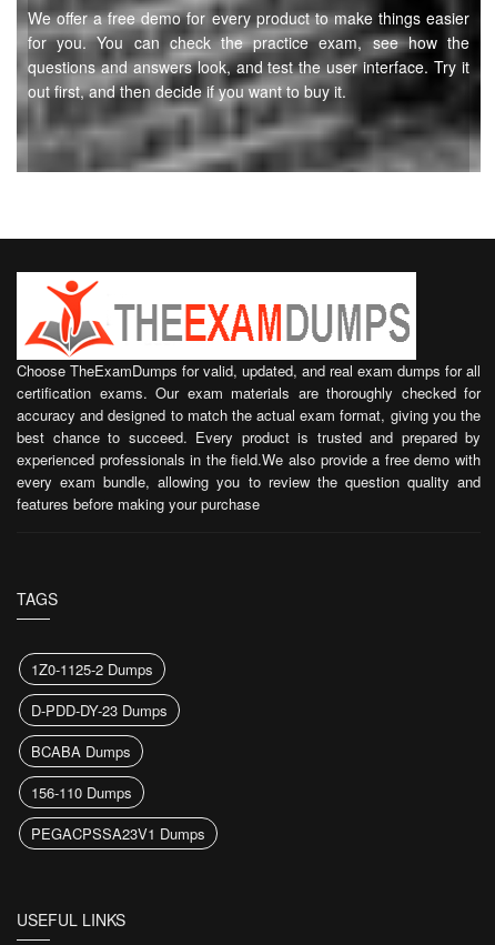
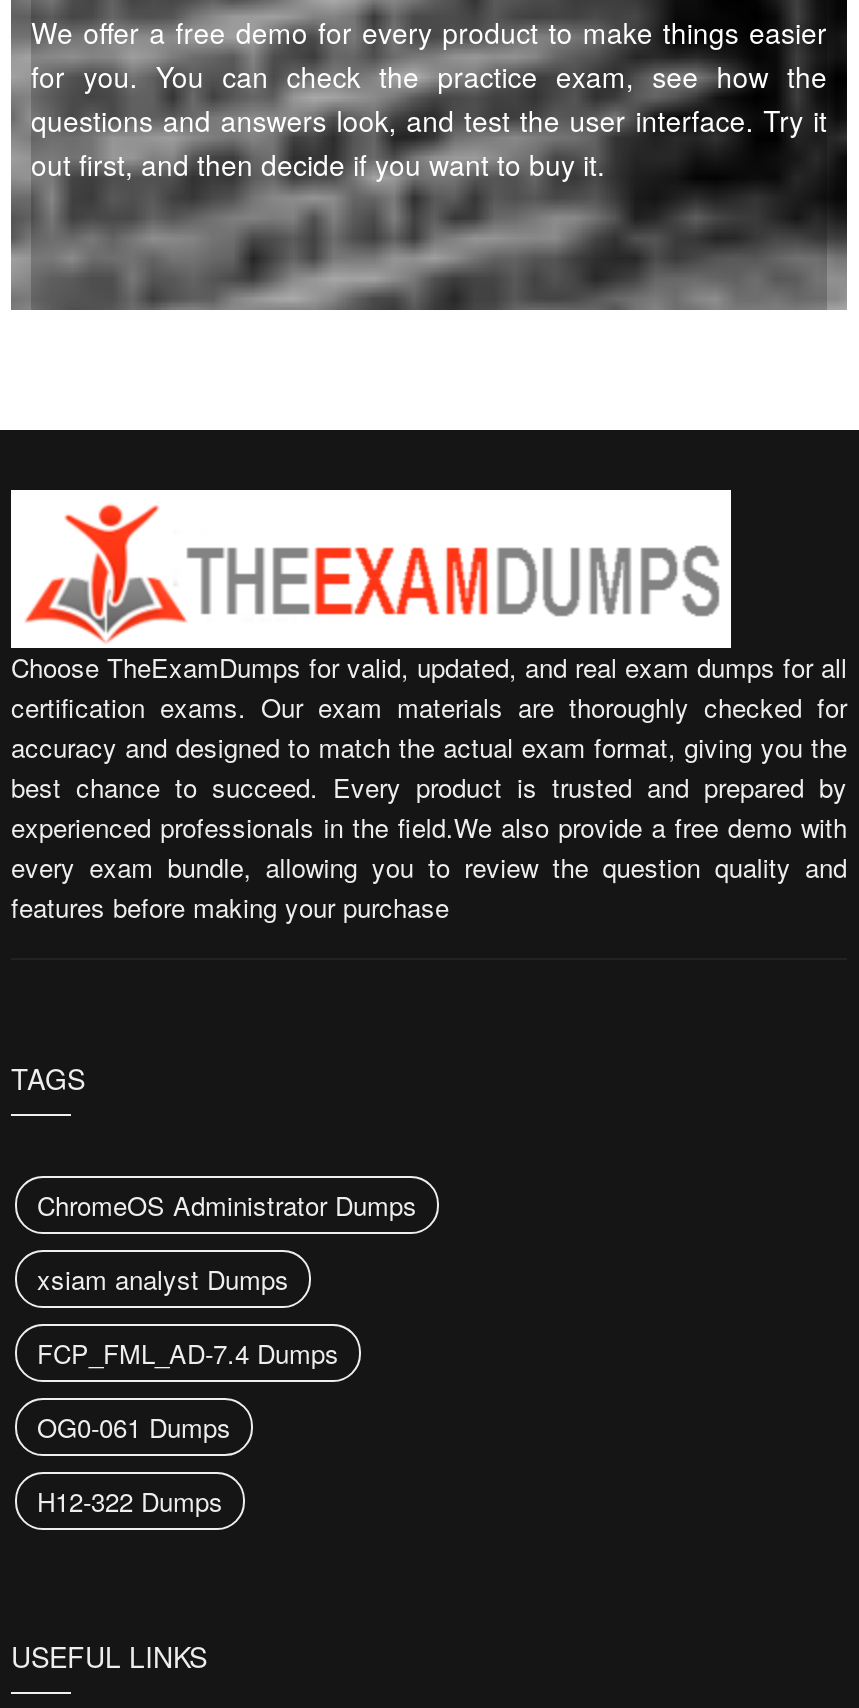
- 1Z0-1125-2 Dumps
+ ChromeOS Administrator Dumps

- D-PDD-DY-23 Dumps
+ xsiam analyst Dumps

- BCABA Dumps
+ FCP_FML_AD-7.4 Dumps

- 156-110 Dumps
+ OG0-061 Dumps

- PEGACPSSA23V1 Dumps
+ H12-322 Dumps
